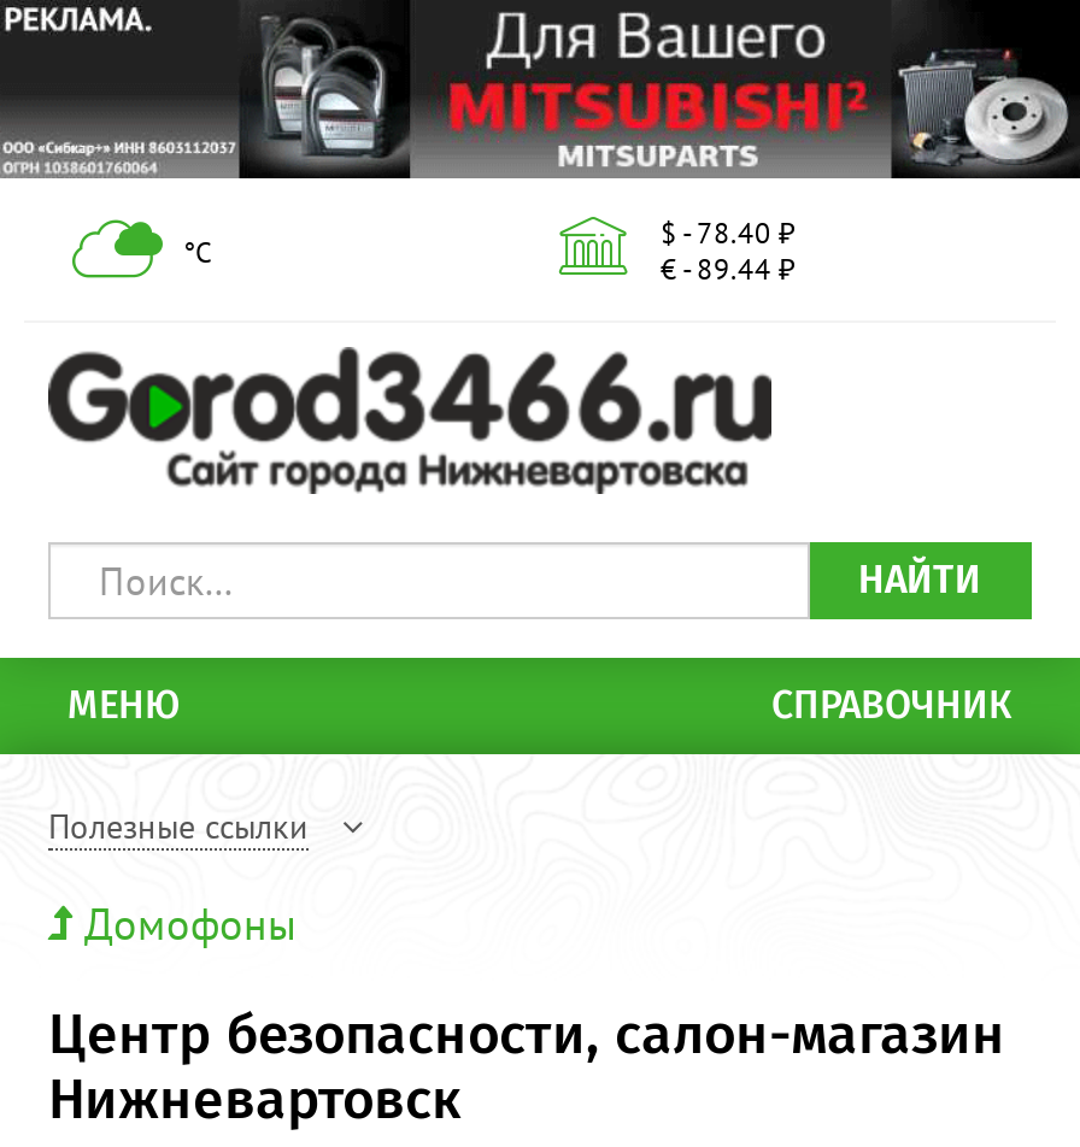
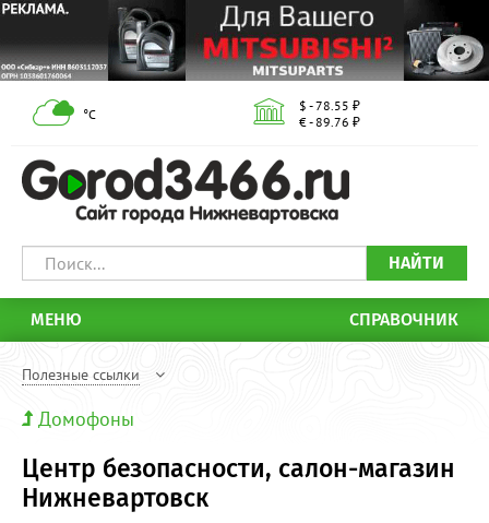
- $ - 78.40 ₽
+ $ - 78.55 ₽

- € - 89.44 ₽
+ € - 89.76 ₽
